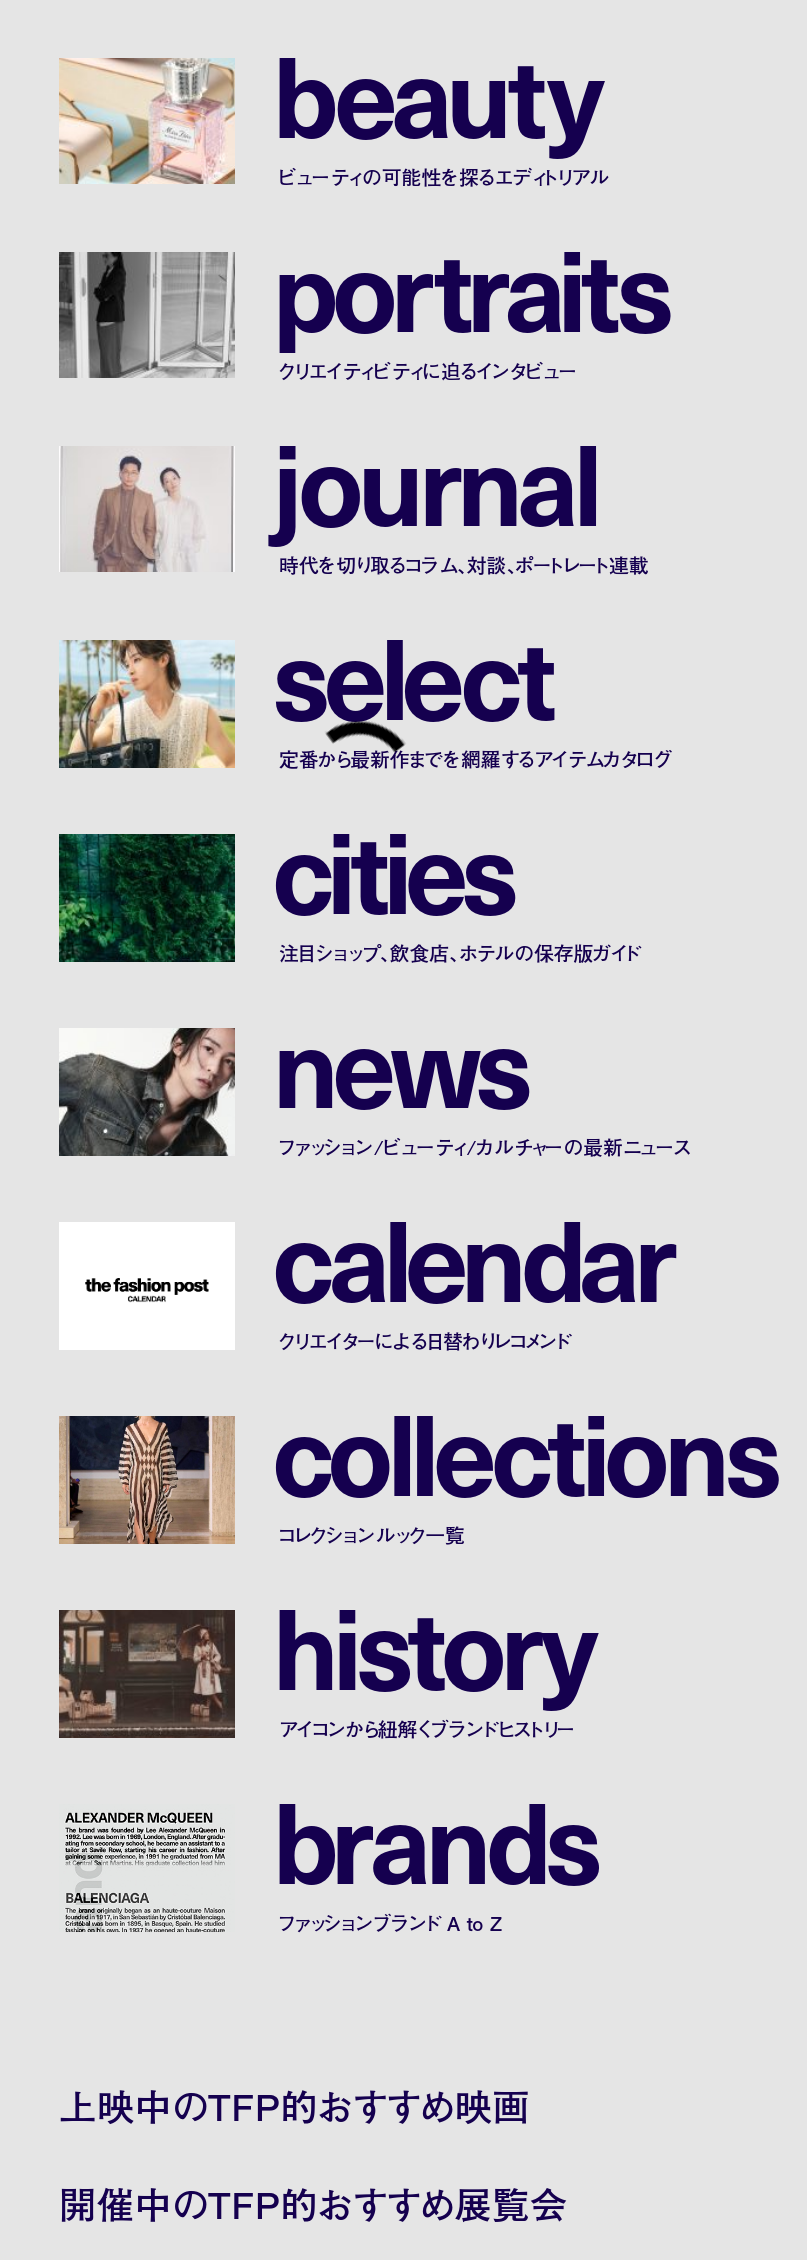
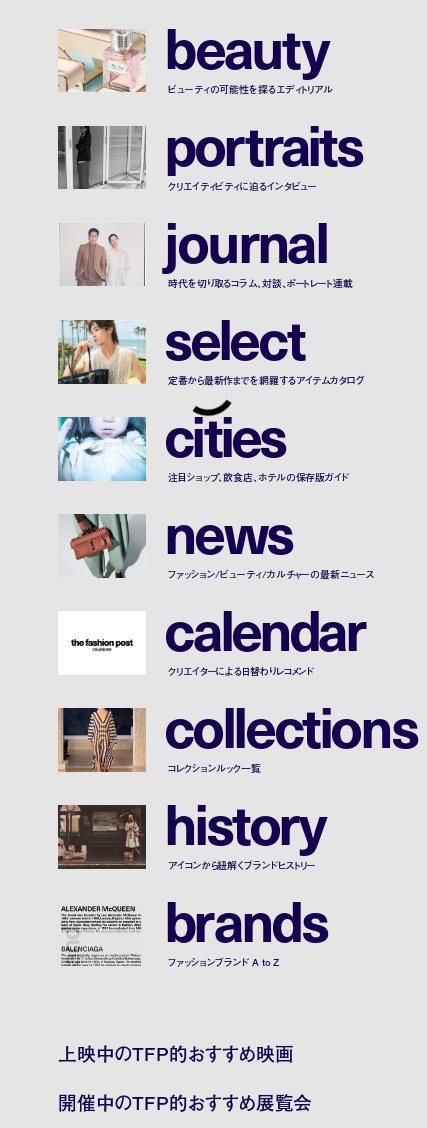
- [image]
+ [image]

- [image]
+ [image]
